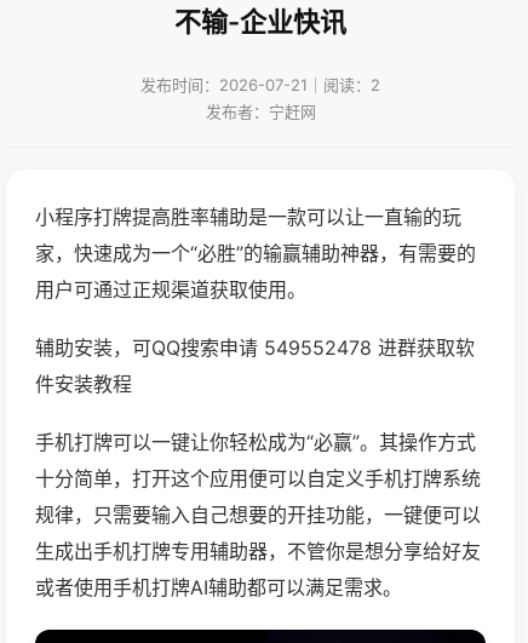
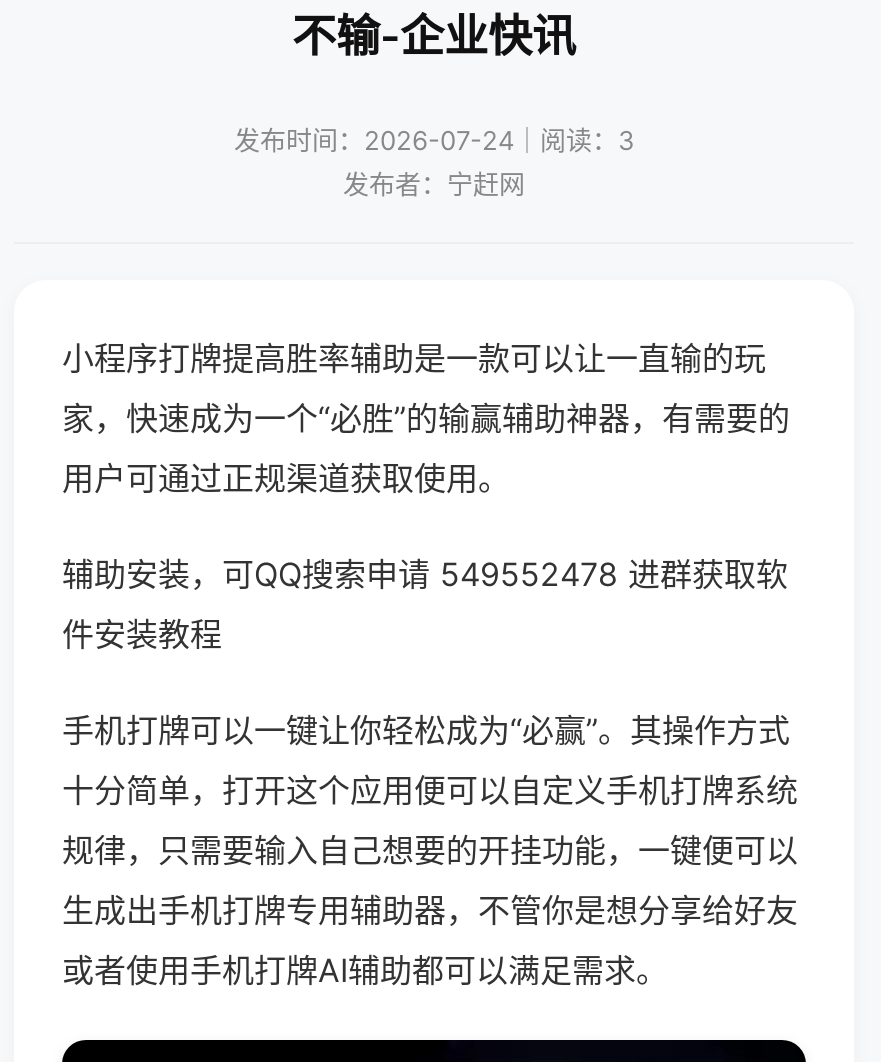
- 发布时间：2026-07-21｜阅读：2
+ 发布时间：2026-07-24｜阅读：3
